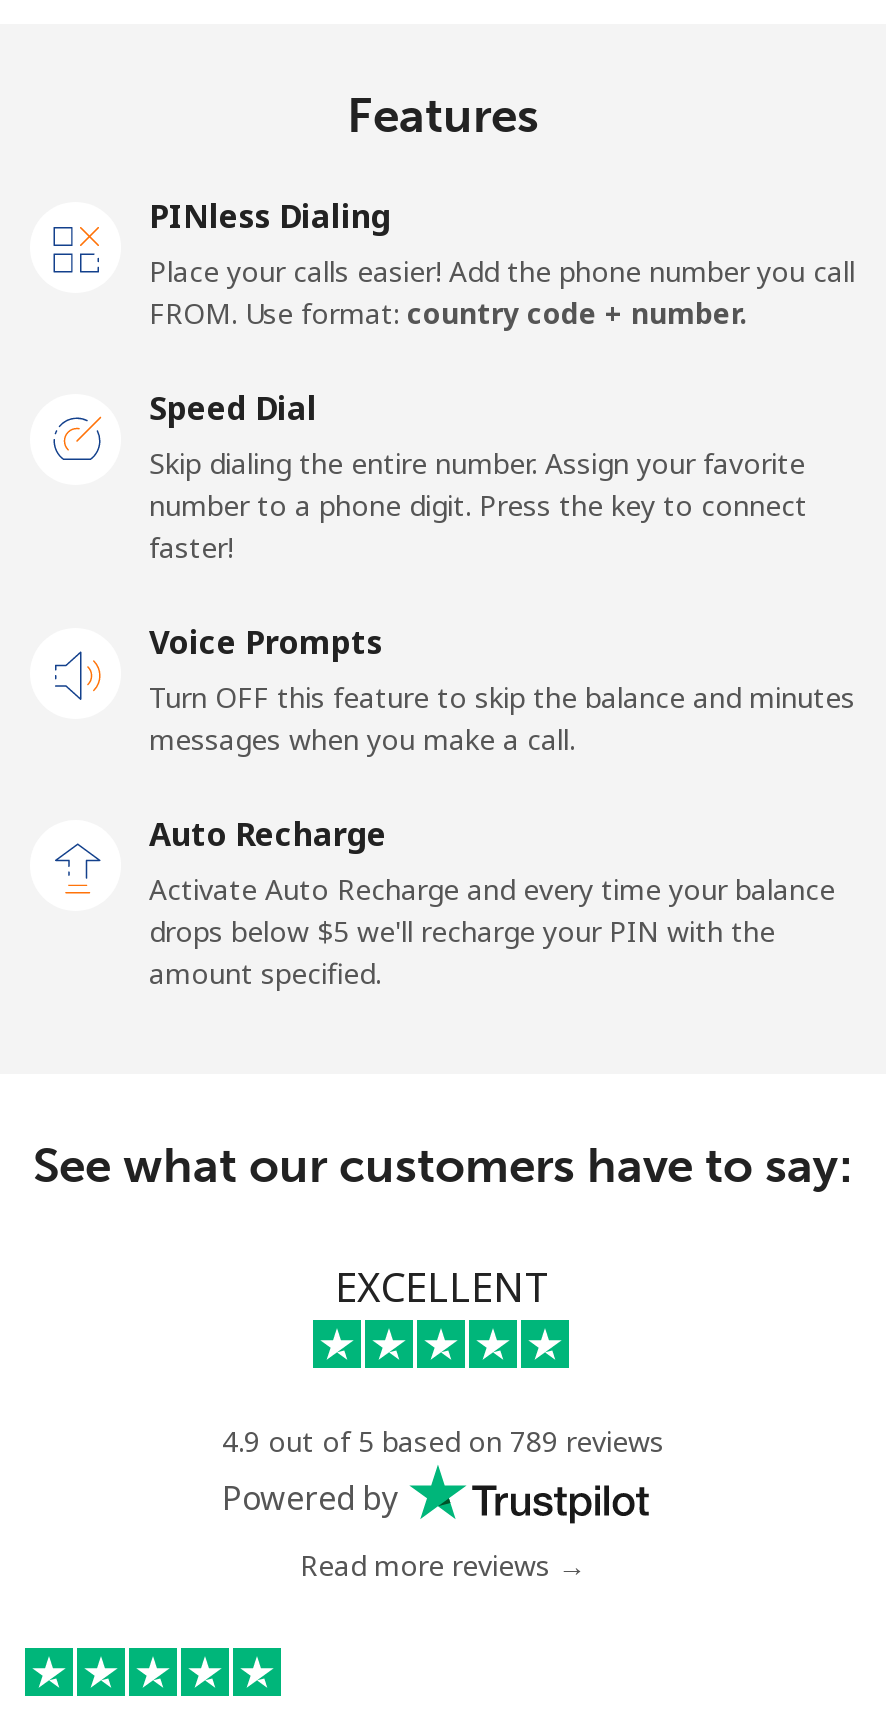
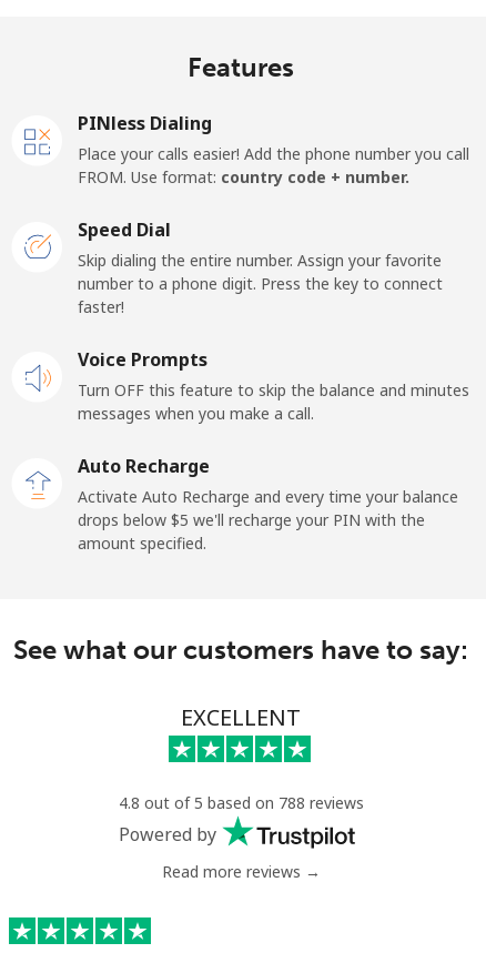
- 4.9 out of 5 based on 789 reviews
+ 4.8 out of 5 based on 788 reviews
